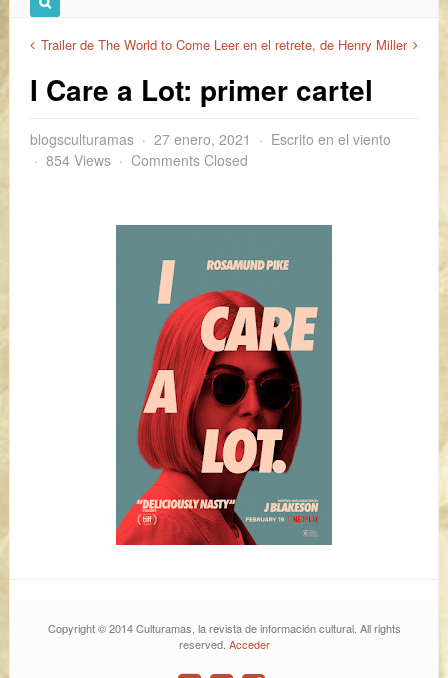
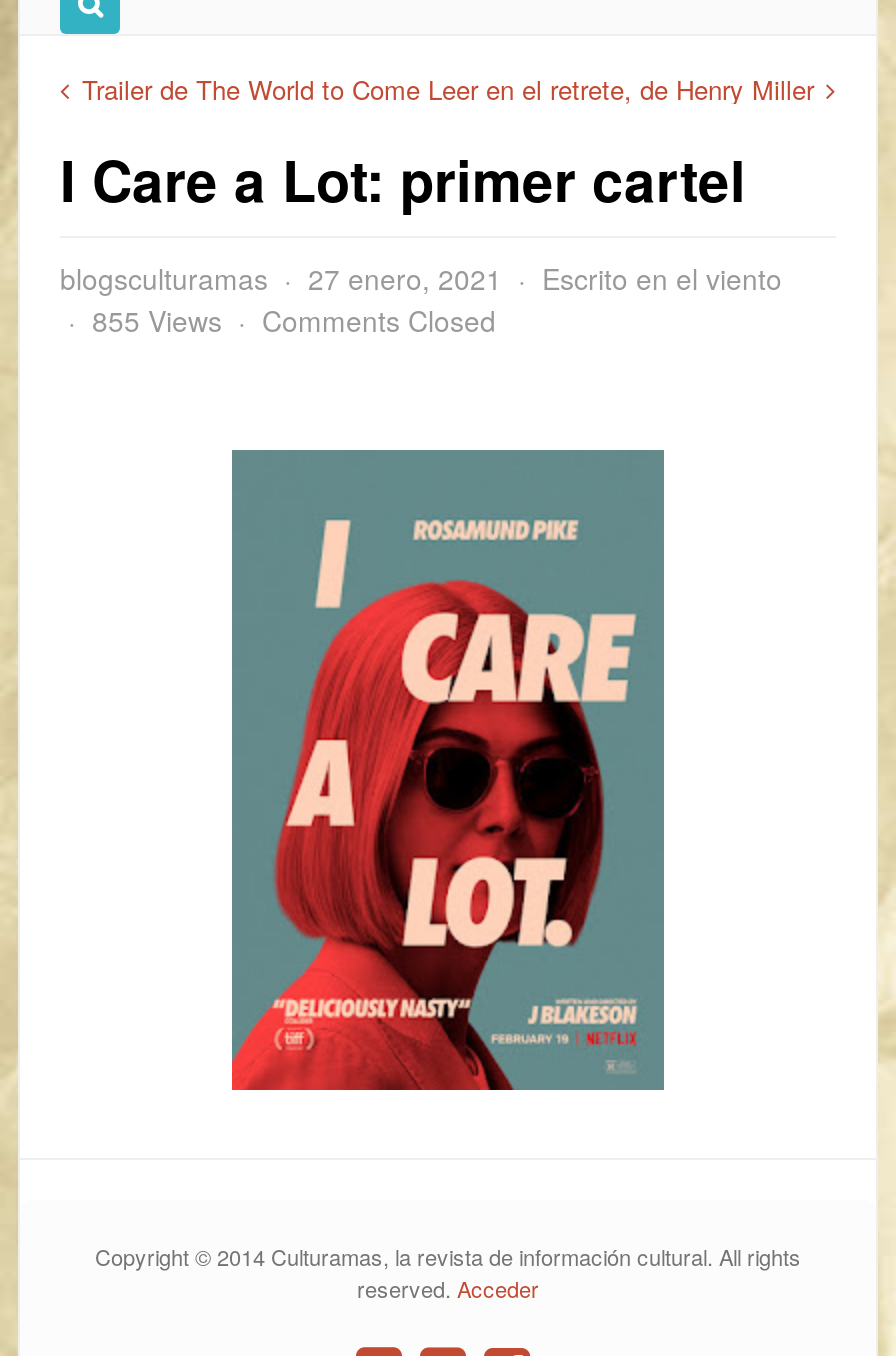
- 854 Views Comments Closed
+ 855 Views Comments Closed
